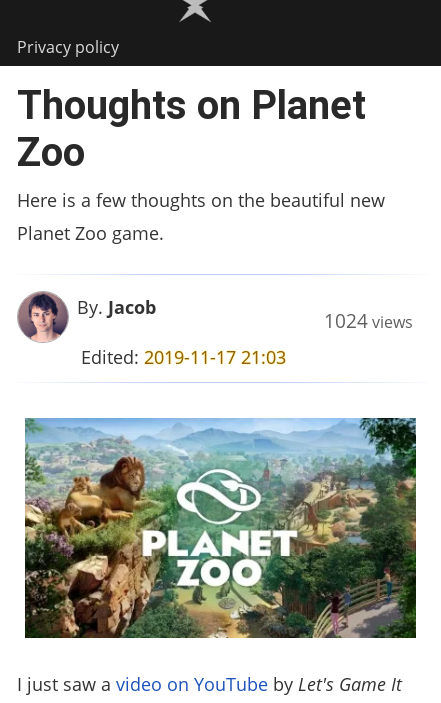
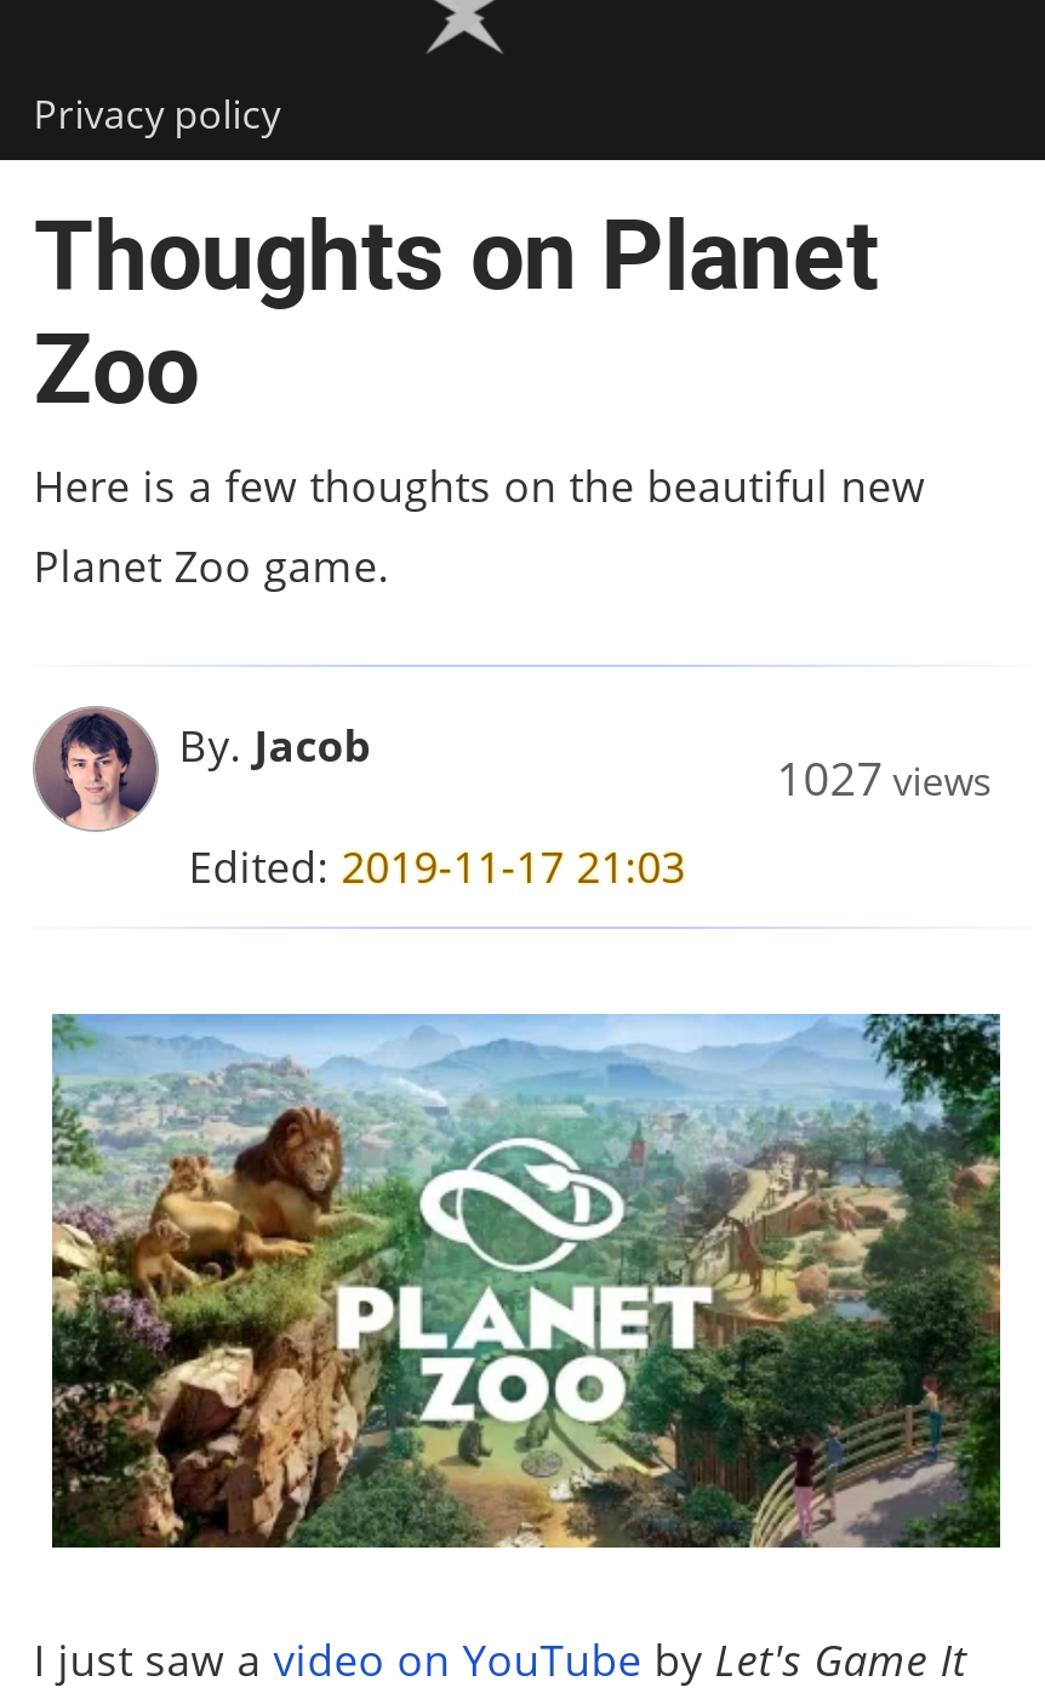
- 1024 views
+ 1027 views
